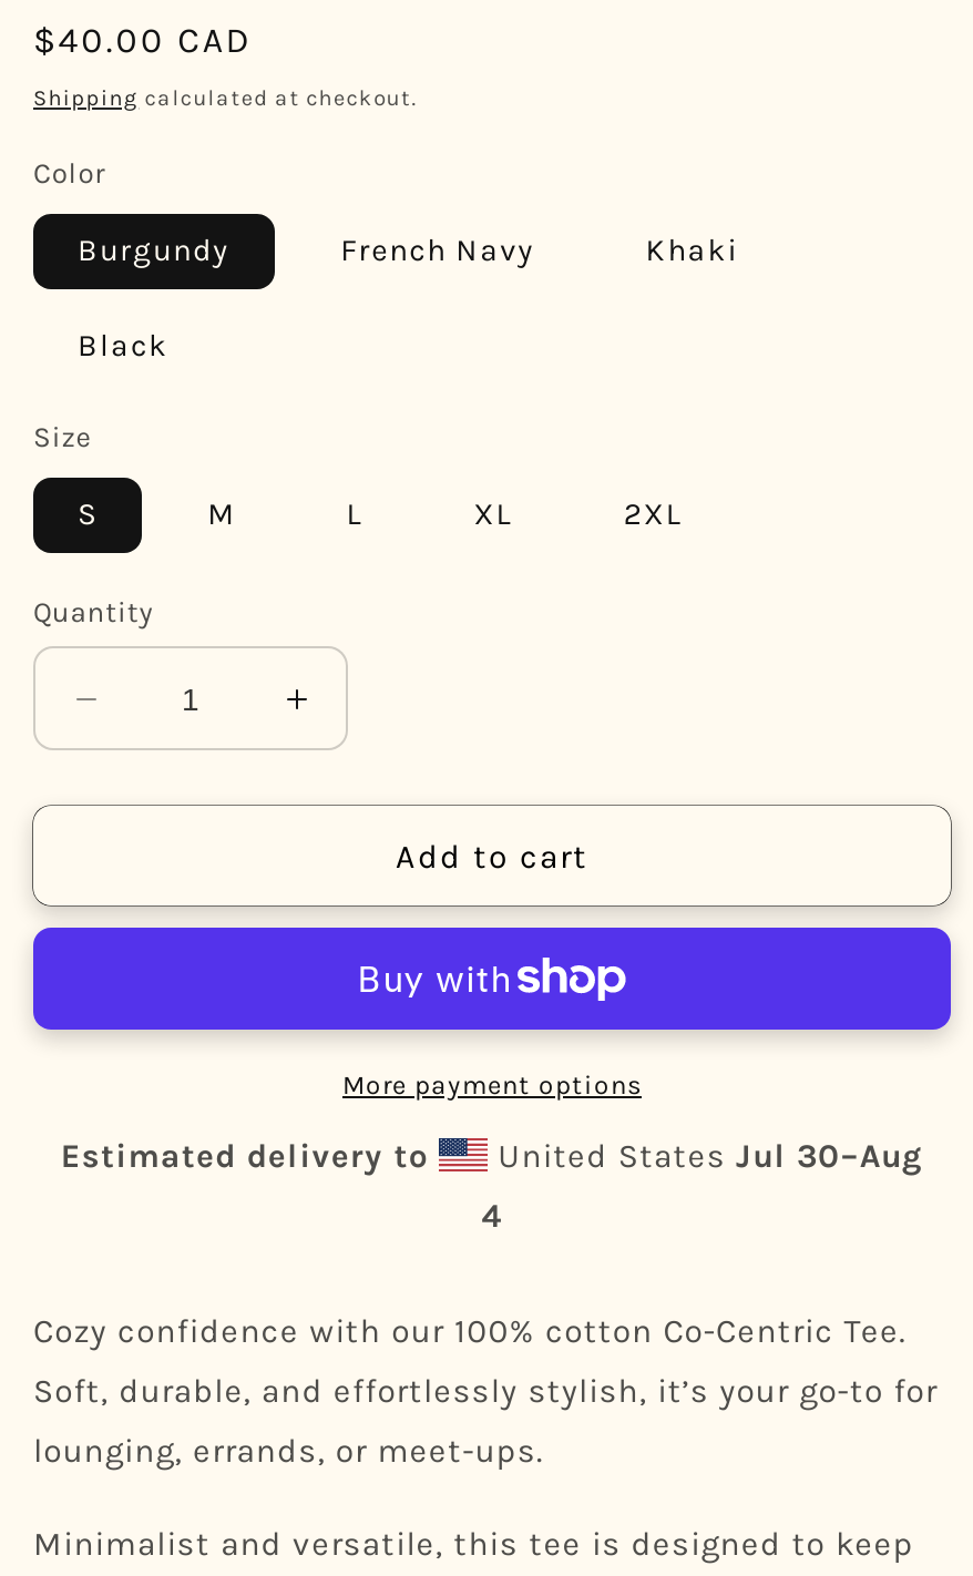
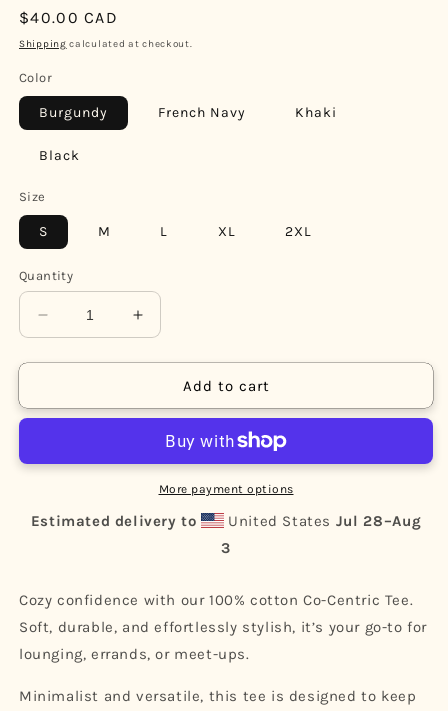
- United States Jul 30–Aug
+ United States Jul 28–Aug

- 4
+ 3
